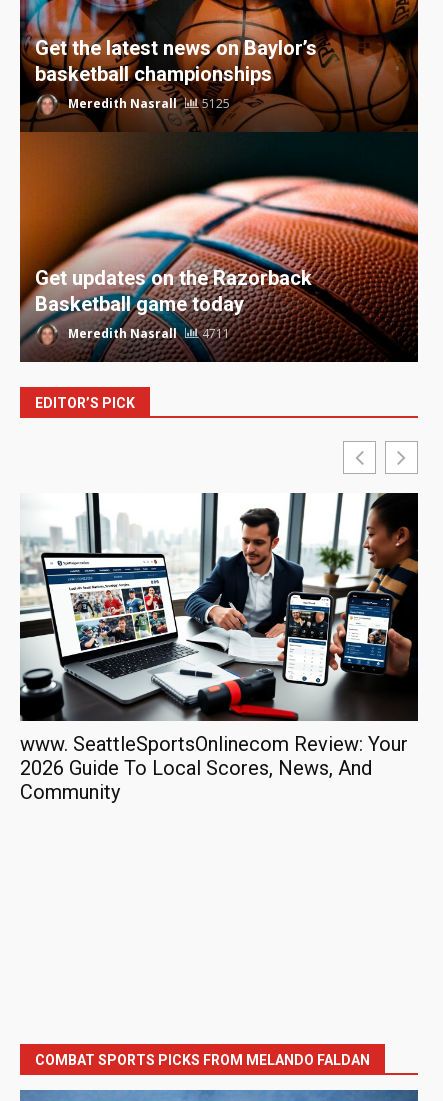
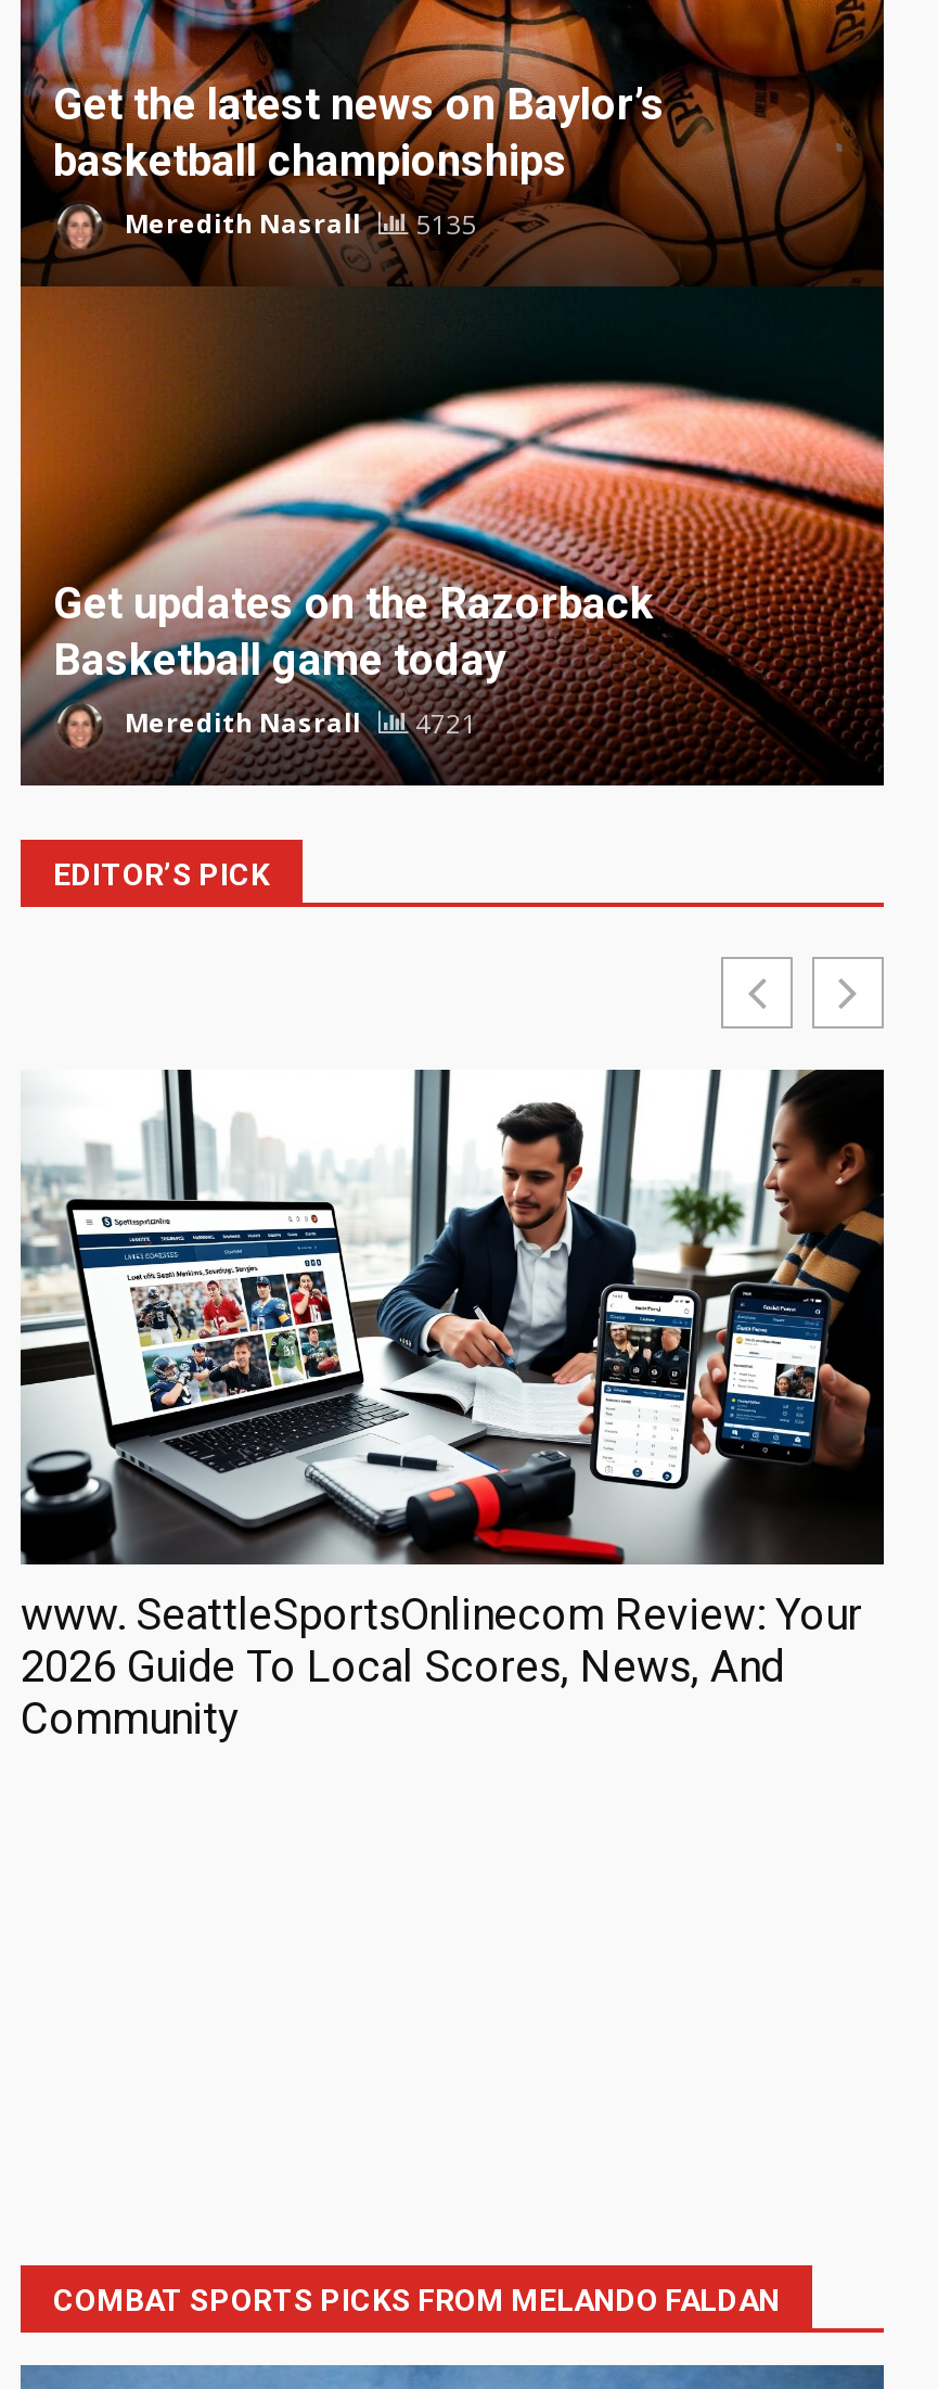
- Meredith Nasrall 5125
+ Meredith Nasrall 5135

- Meredith Nasrall 4711
+ Meredith Nasrall 4721
